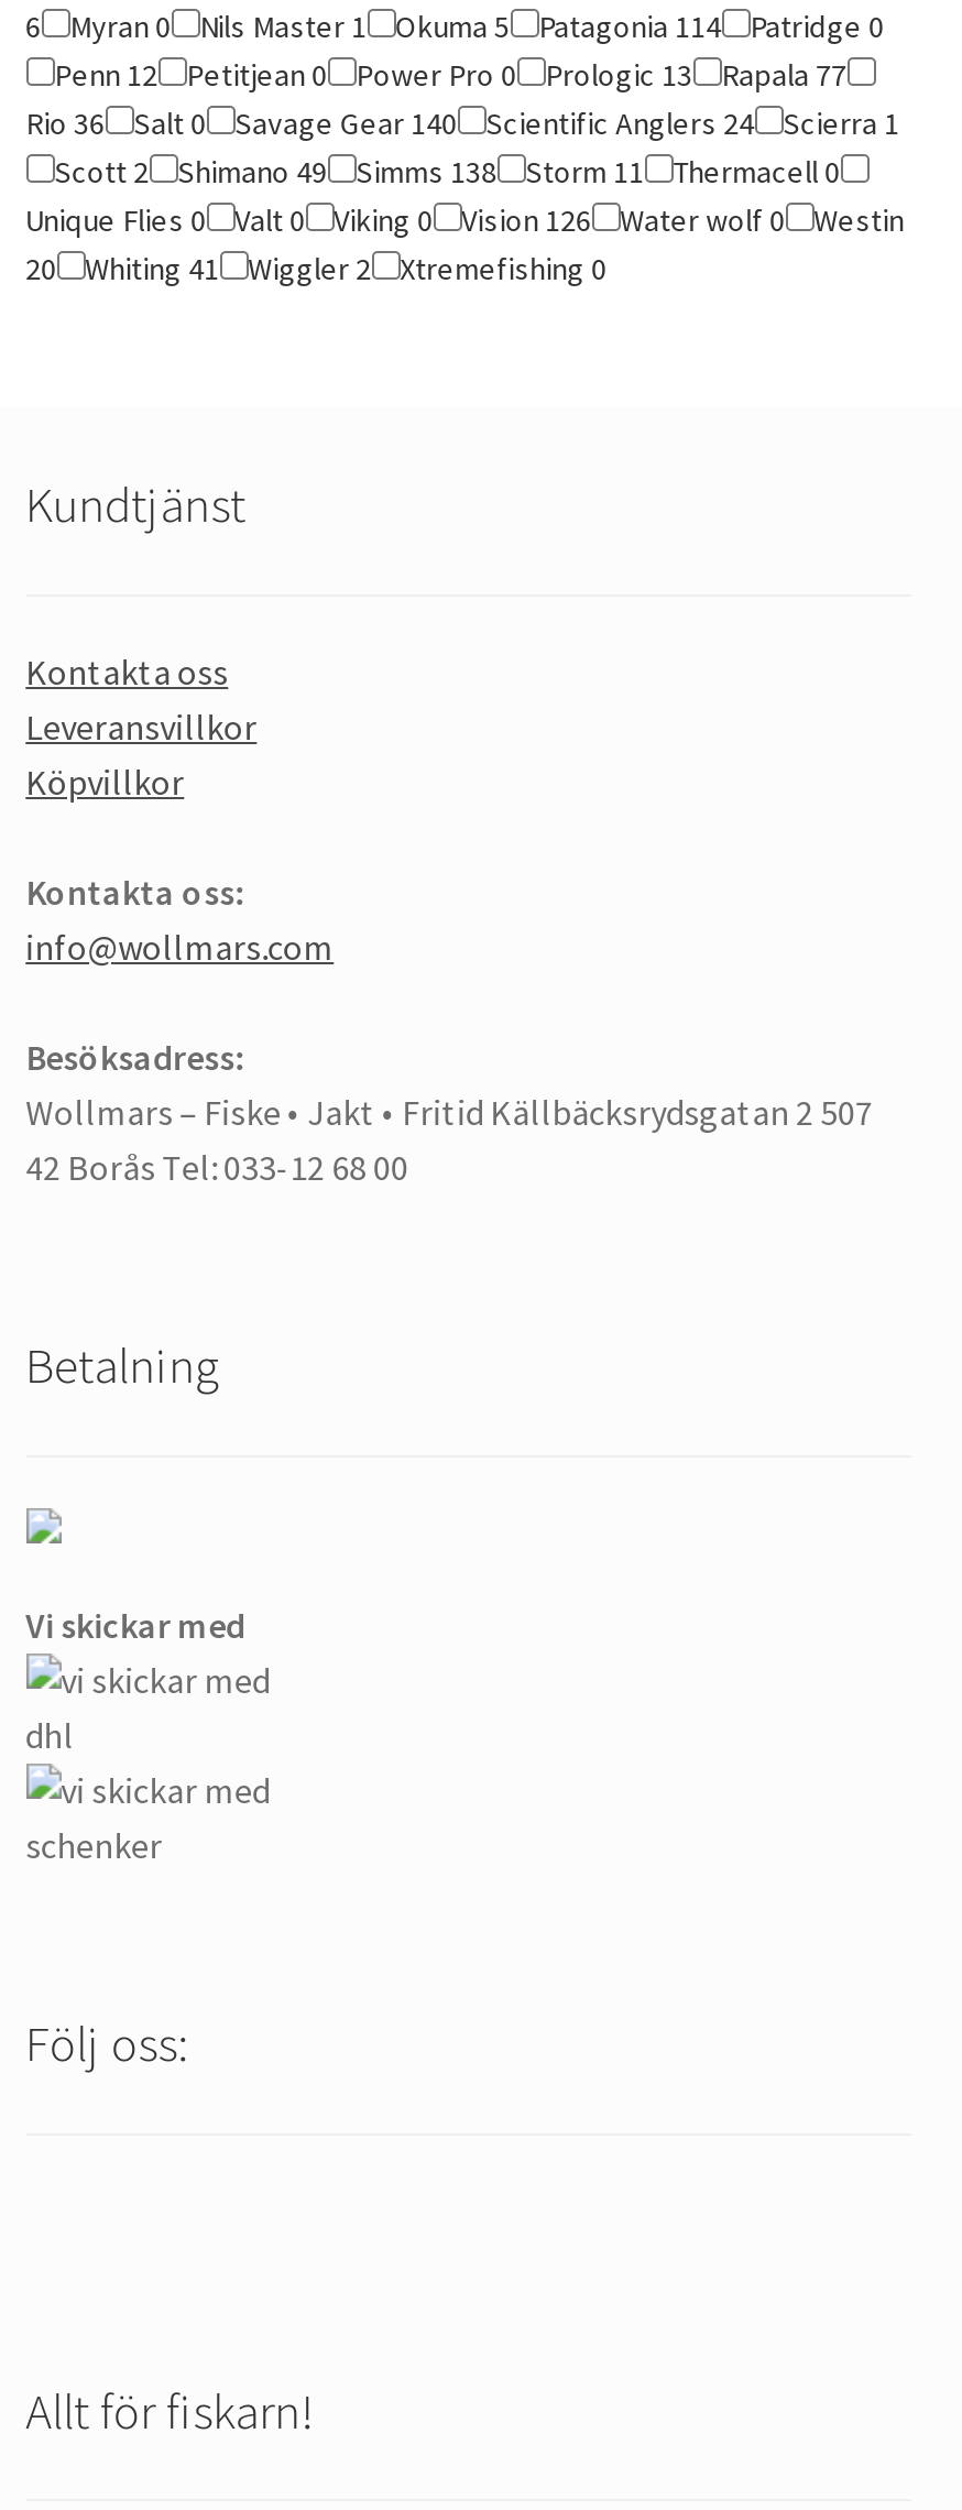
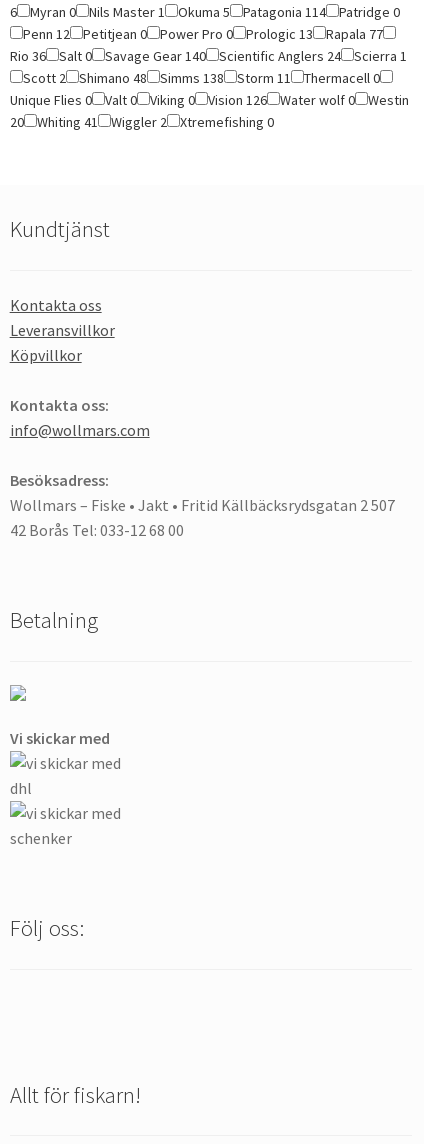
- Scott 2 Shimano 49 Simms 138 Storm 11 Thermacell 0
+ Scott 2 Shimano 48 Simms 138 Storm 11 Thermacell 0
